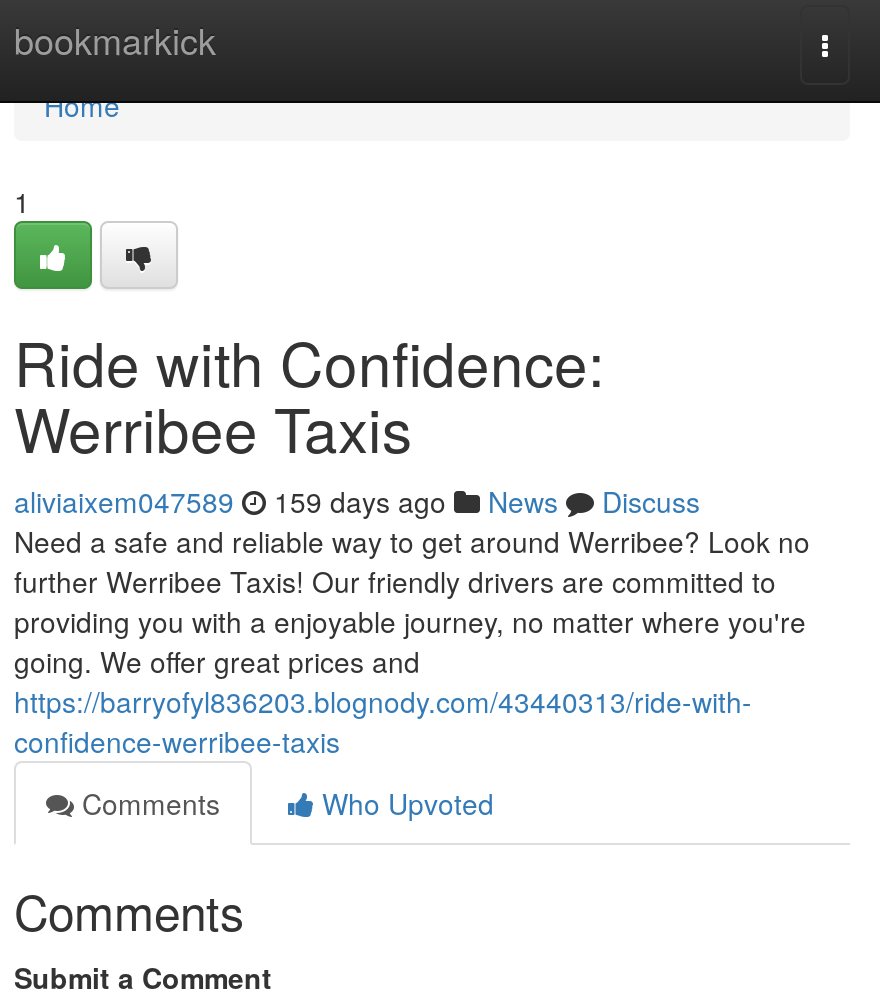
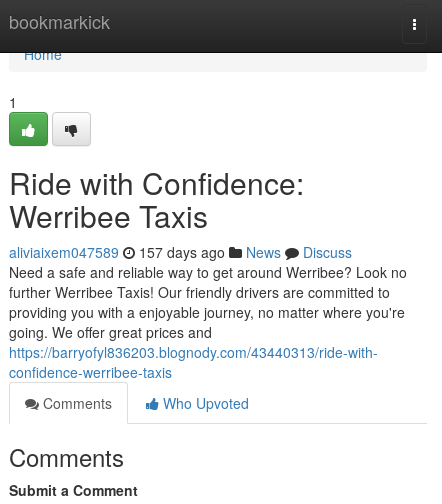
- aliviaixem047589 159 days ago News Discuss
+ aliviaixem047589 157 days ago News Discuss
